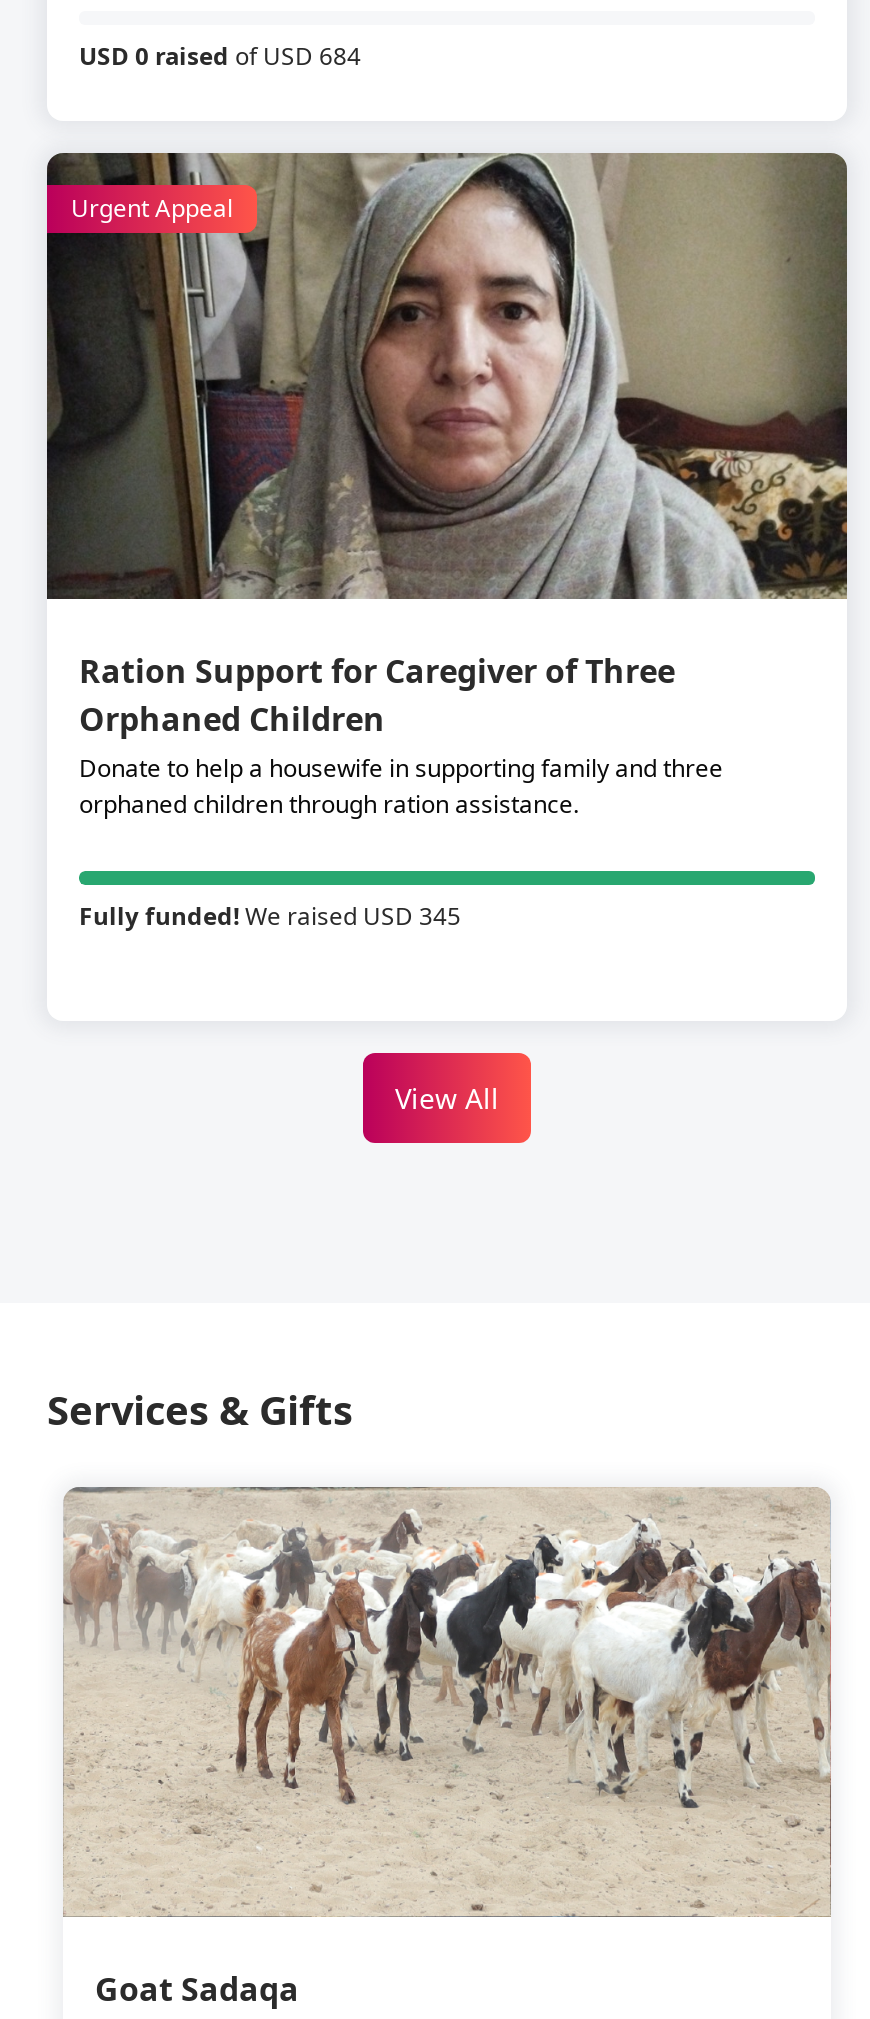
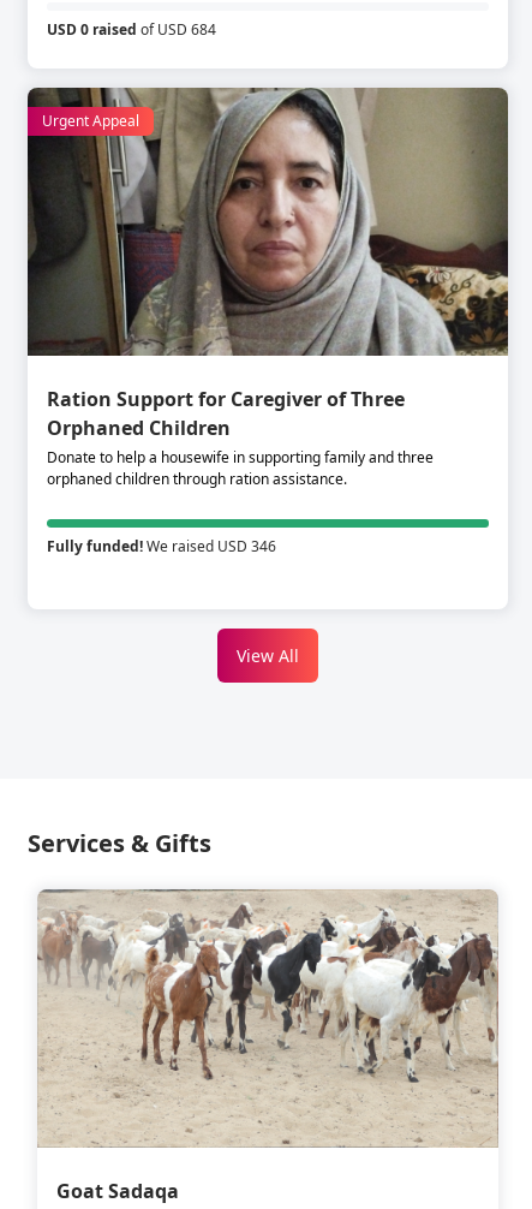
- Fully funded! We raised USD 345
+ Fully funded! We raised USD 346
